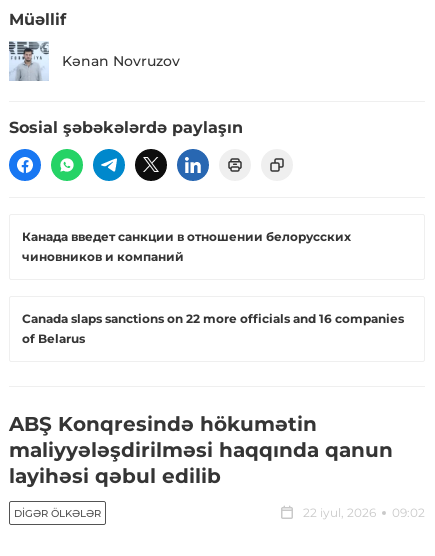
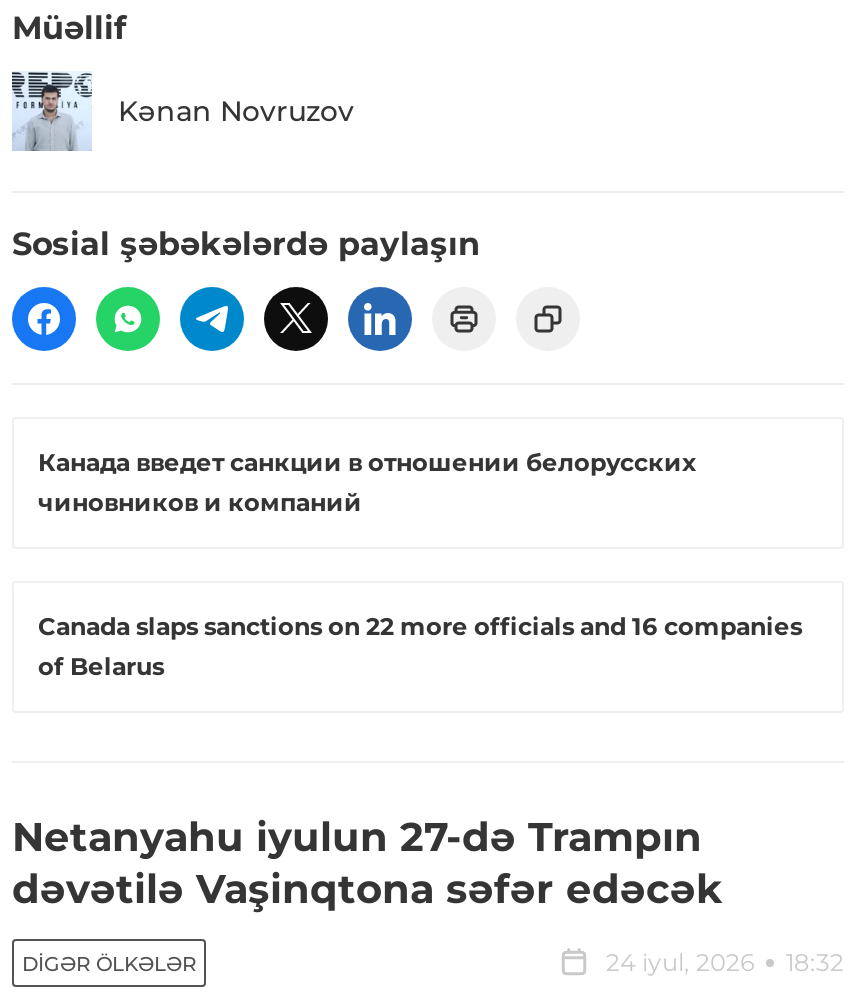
- ABŞ Konqresində hökumətin
- maliyyələşdirilməsi haqqında qanun
- layihəsi qəbul edilib
+ Netanyahu iyulun 27-də Trampın
+ dəvətilə Vaşinqtona səfər edəcək

- 22 iyul, 2026
- 09:02
+ 24 iyul, 2026
+ 18:32
